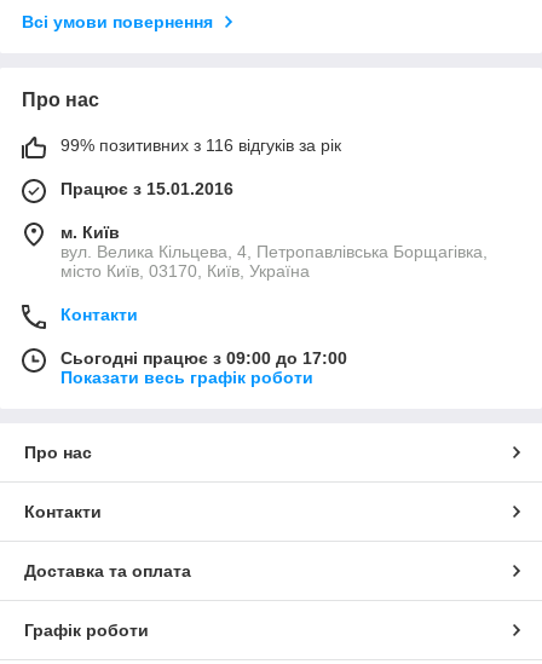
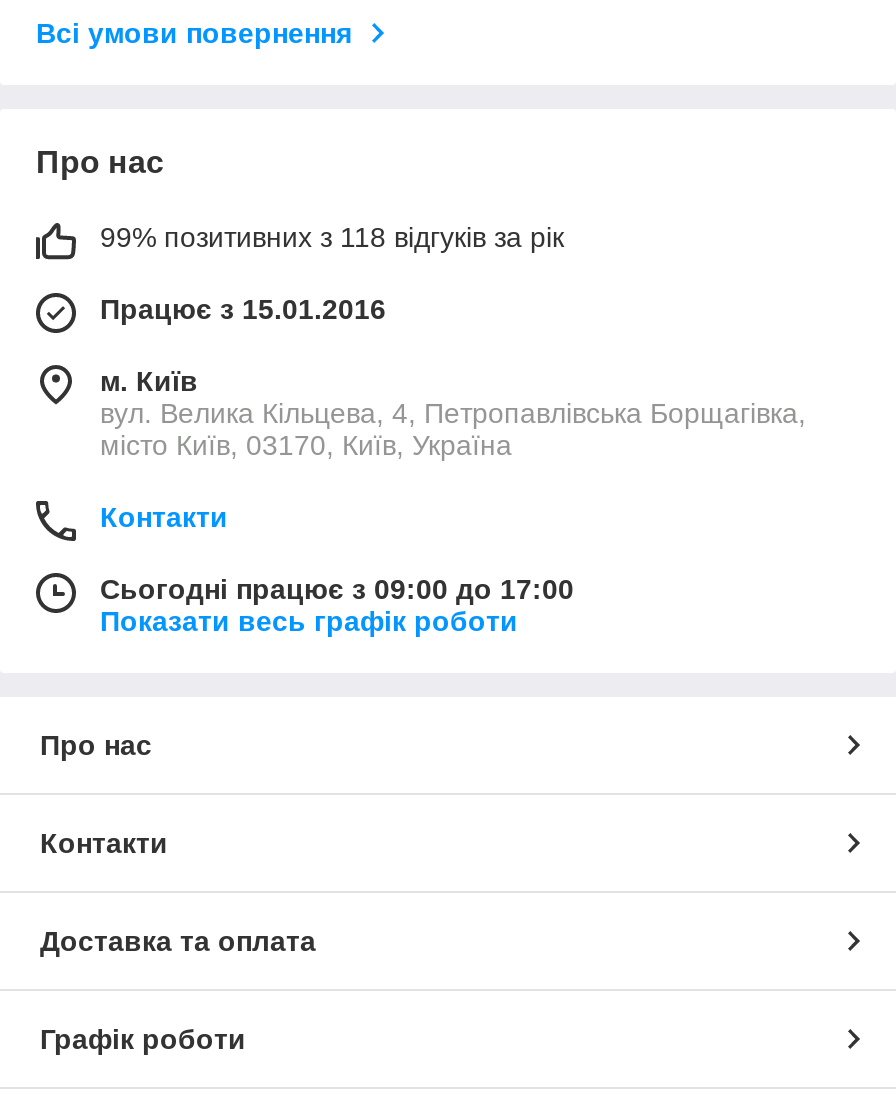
- 99% позитивних з 116 відгуків за рік
+ 99% позитивних з 118 відгуків за рік
